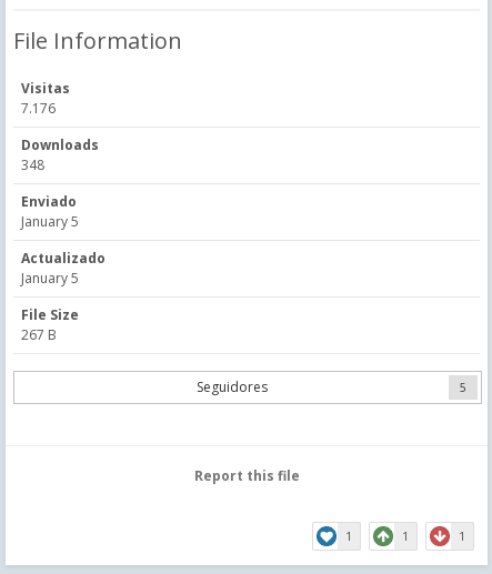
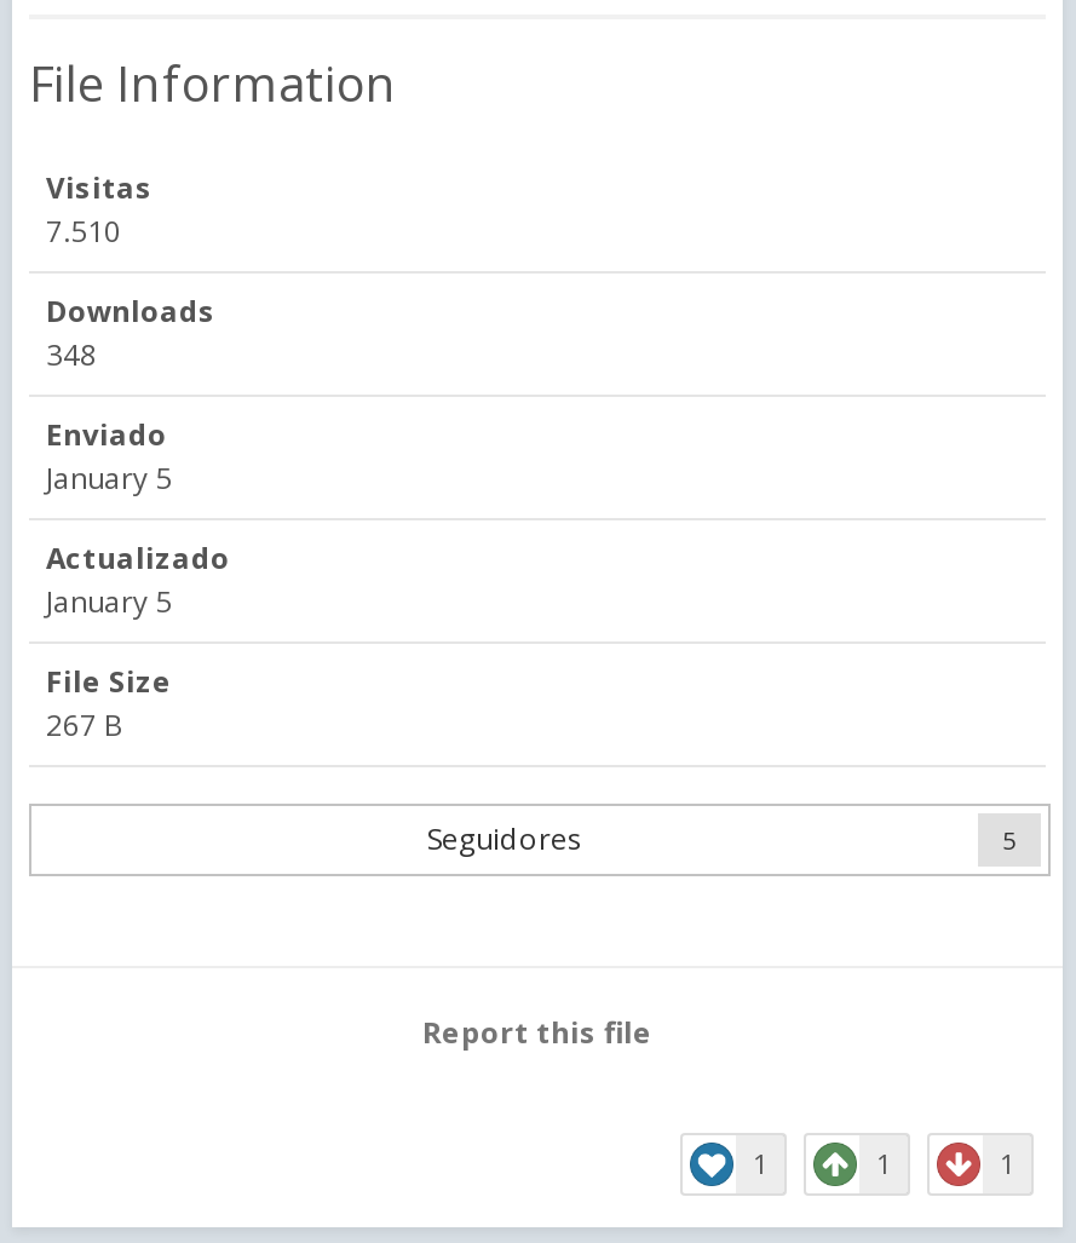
- 7.176
+ 7.510
